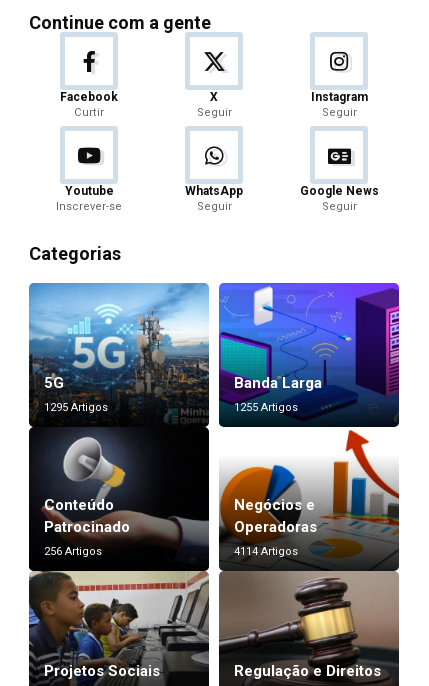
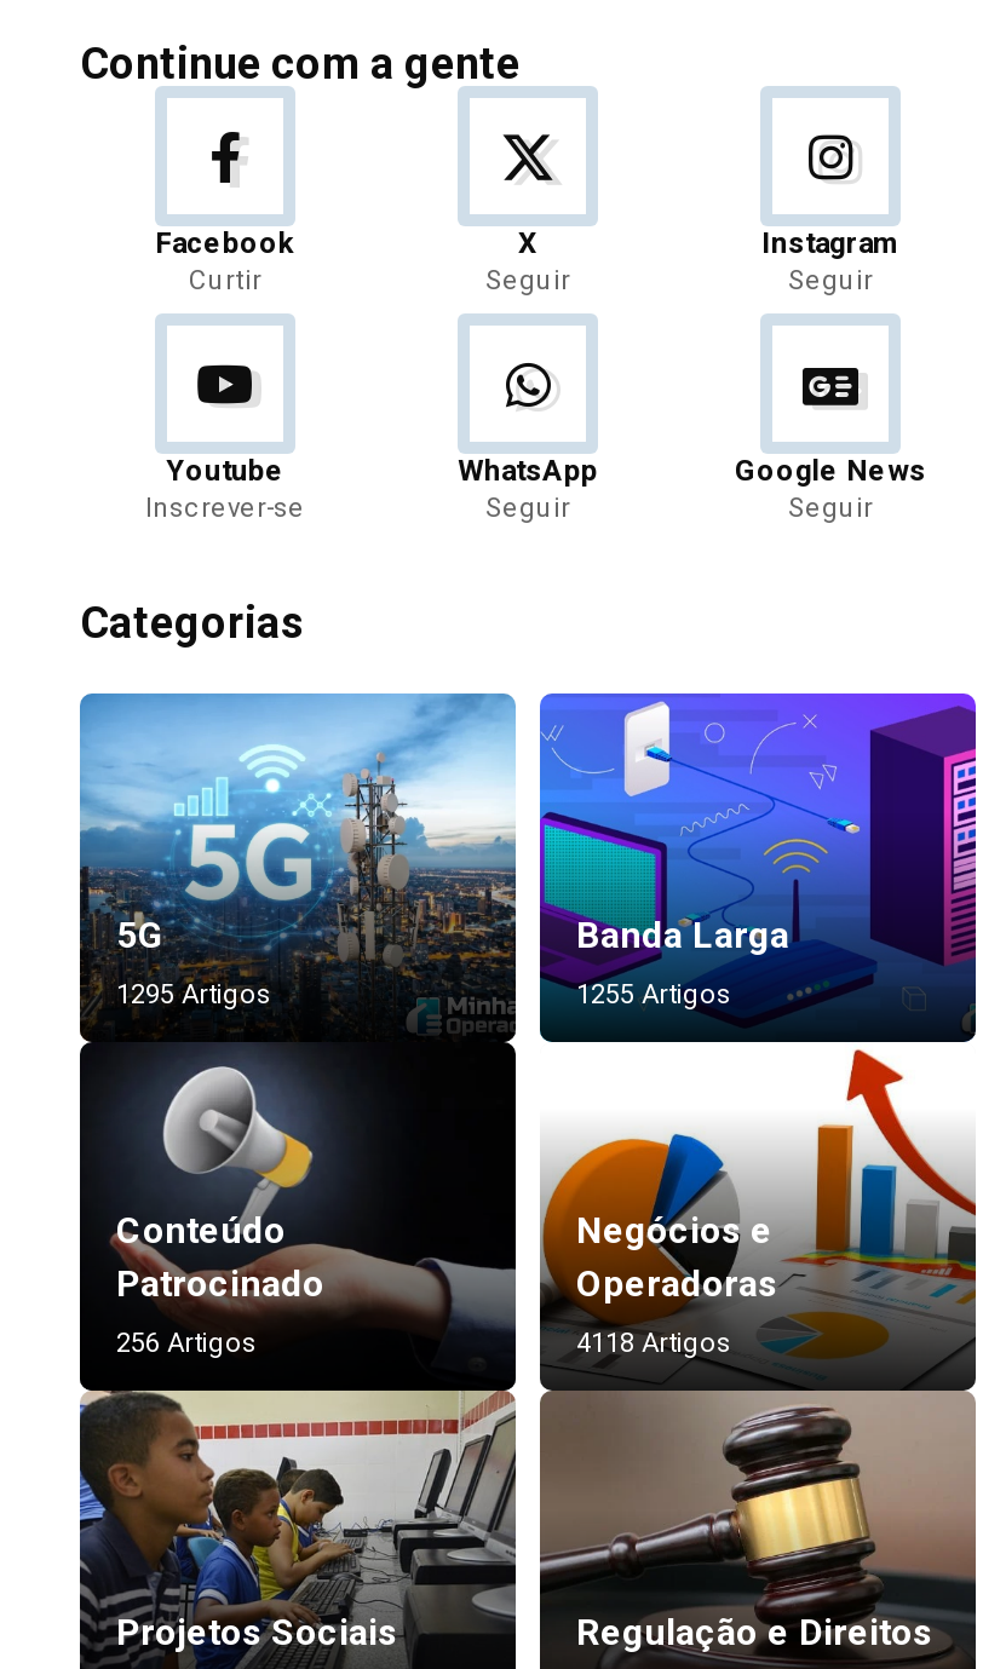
- 4114 Artigos
+ 4118 Artigos
